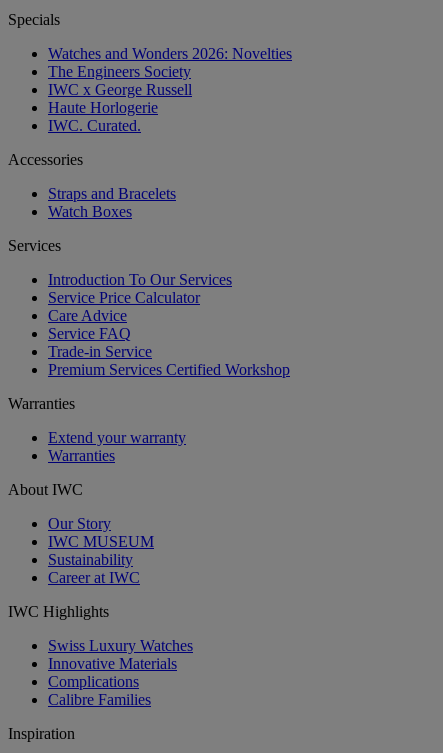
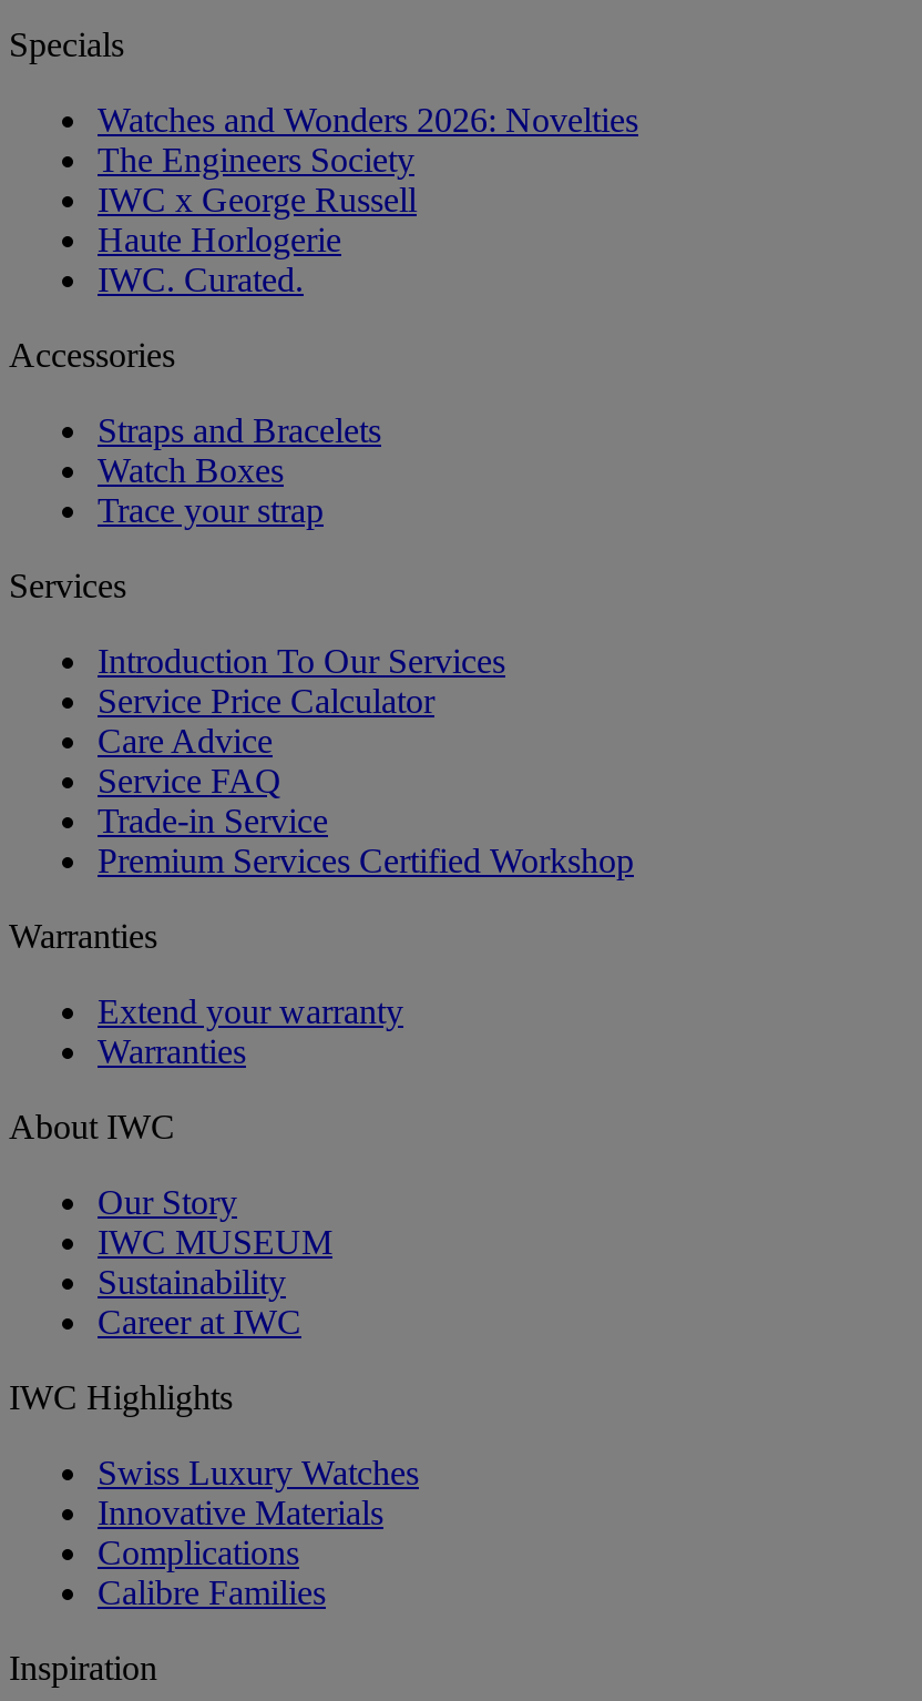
+ Trace your strap
